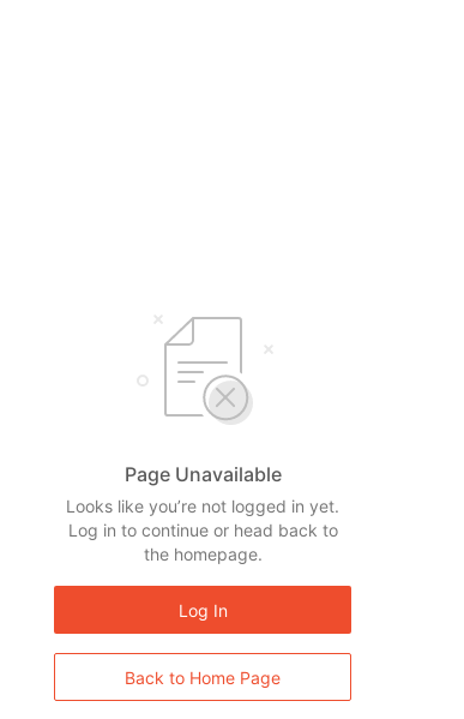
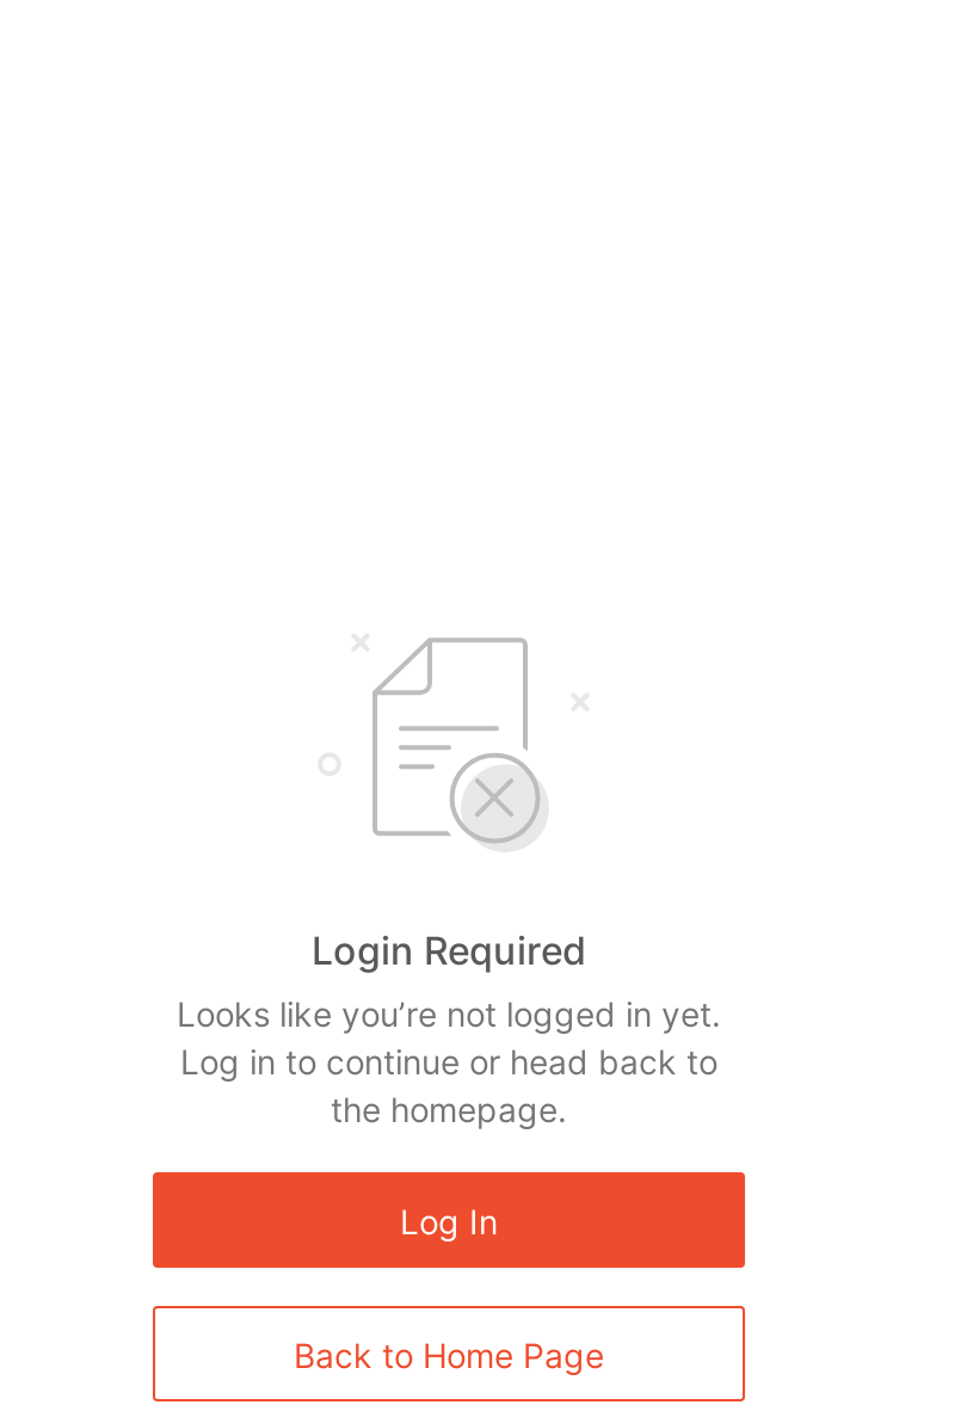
- Page Unavailable
+ Login Required
